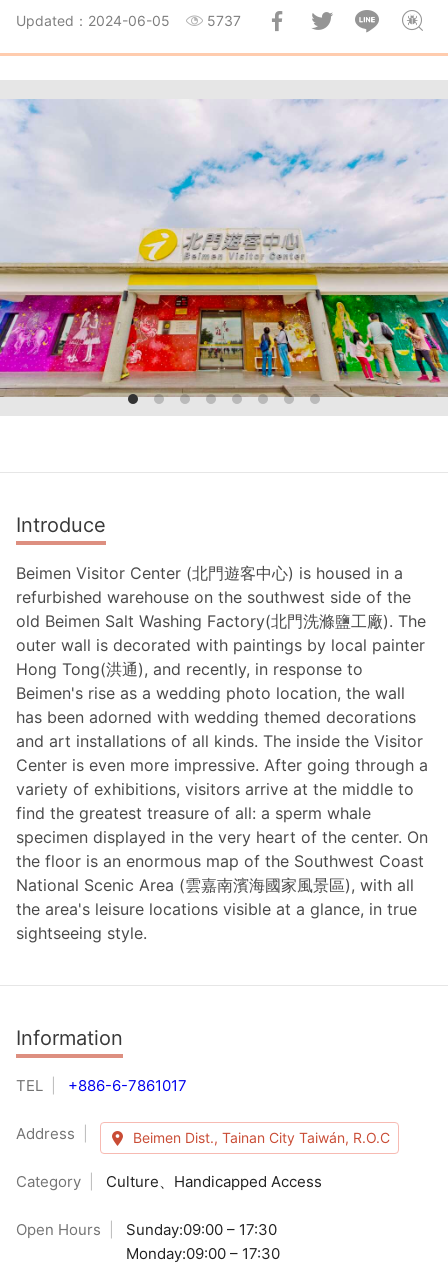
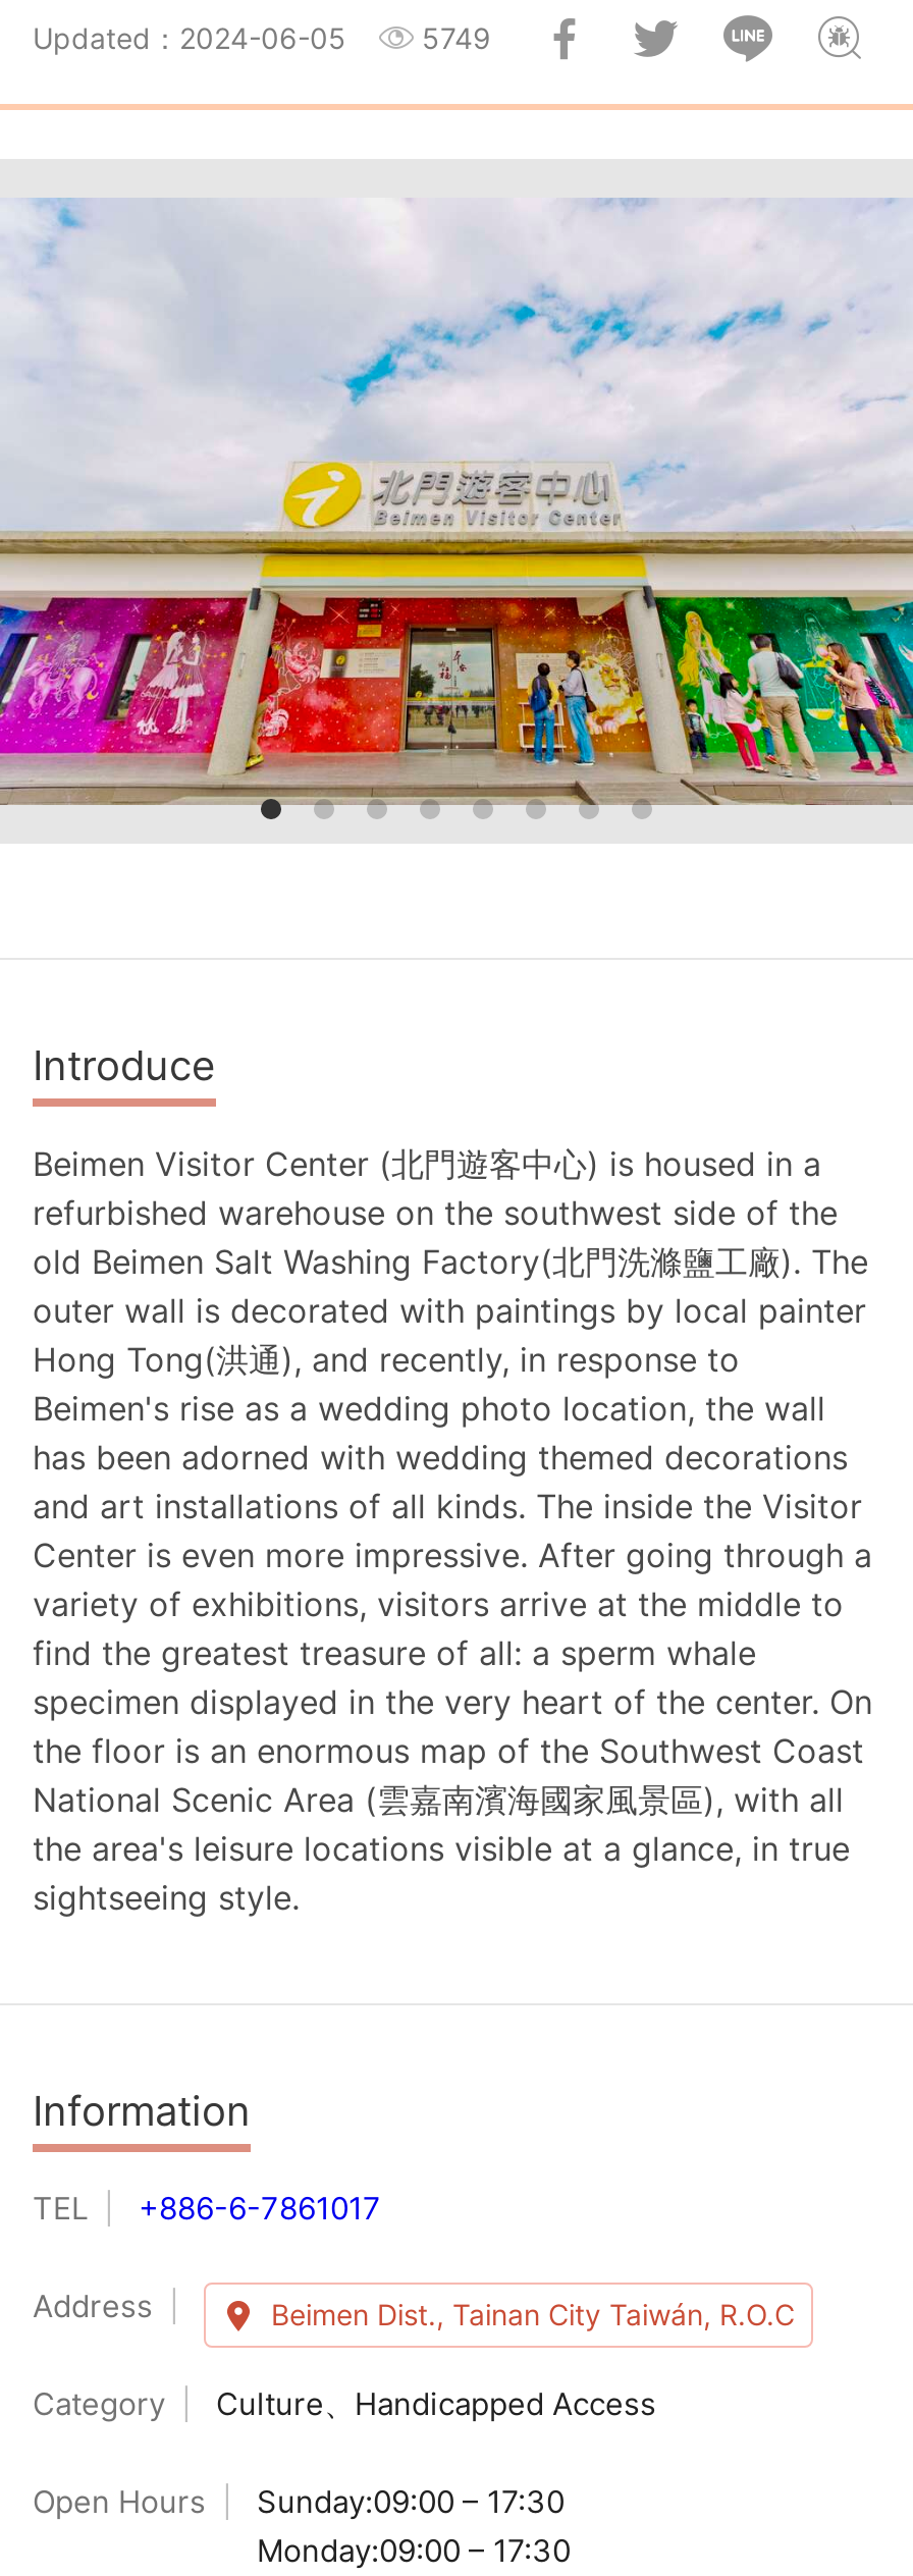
- 5737
+ 5749
